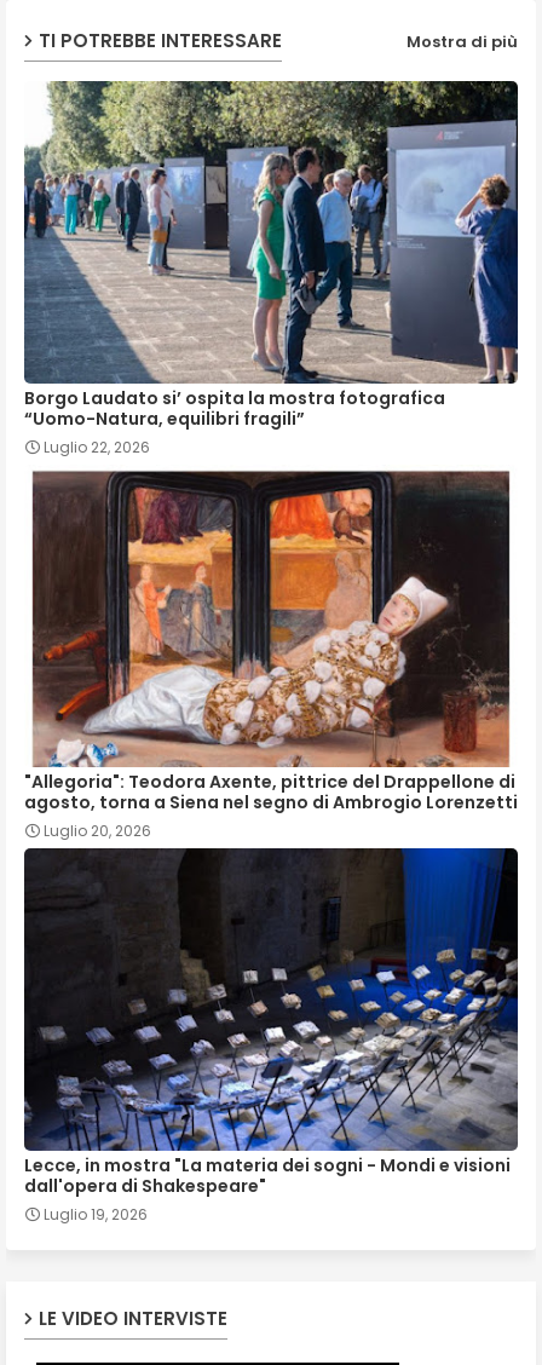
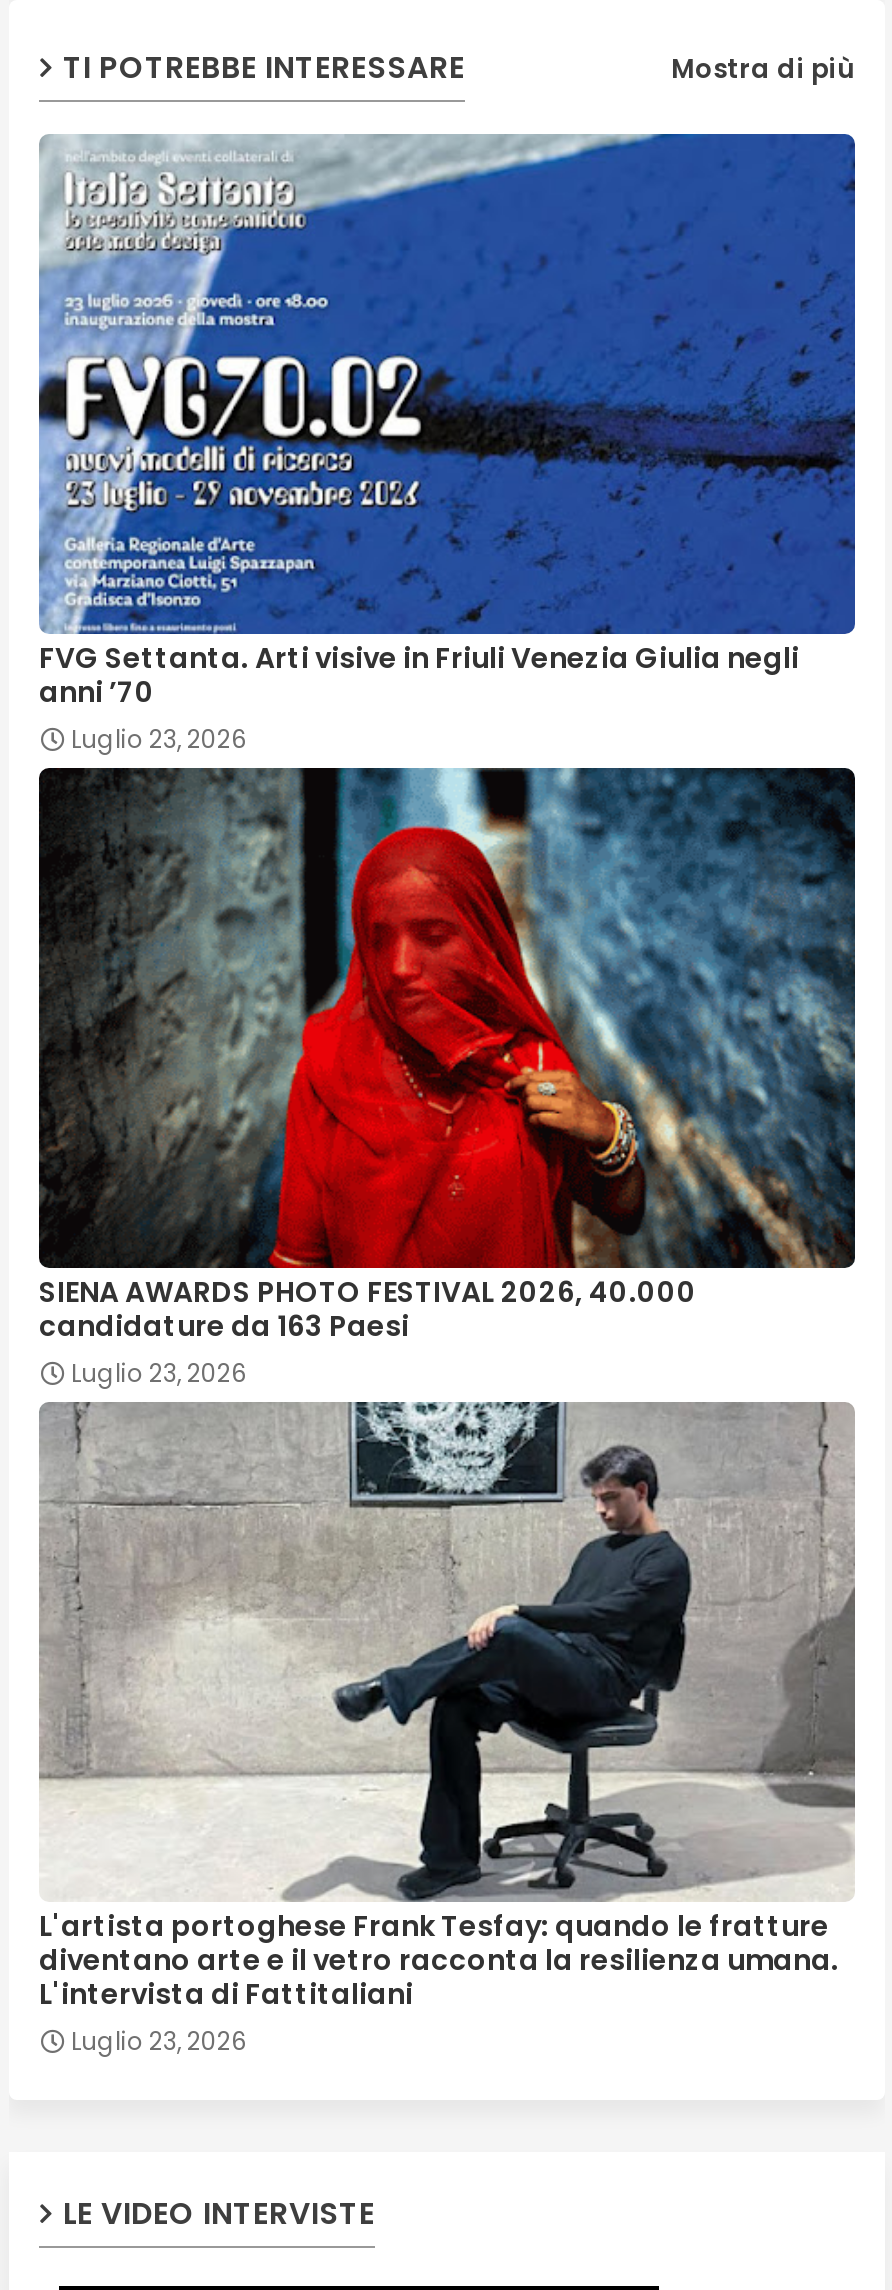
- [image]
- Borgo Laudato si’ ospita la mostra fotografica
- “Uomo-Natura, equilibri fragili”
- Luglio 22, 2026
+ [image]
+ FVG Settanta. Arti visive in Friuli Venezia Giulia negli
+ anni ’70
+ Luglio 23, 2026

- [image]
- "Allegoria": Teodora Axente, pittrice del Drappellone di
- agosto, torna a Siena nel segno di Ambrogio Lorenzetti
- Luglio 20, 2026
+ [image]
+ SIENA AWARDS PHOTO FESTIVAL 2026, 40.000
+ candidature da 163 Paesi
+ Luglio 23, 2026

- [image]
- Lecce, in mostra "La materia dei sogni - Mondi e visioni
- dall'opera di Shakespeare"
- Luglio 19, 2026
+ [image]
+ L'artista portoghese Frank Tesfay: quando le fratture
+ diventano arte e il vetro racconta la resilienza umana.
+ L'intervista di Fattitaliani
+ Luglio 23, 2026
